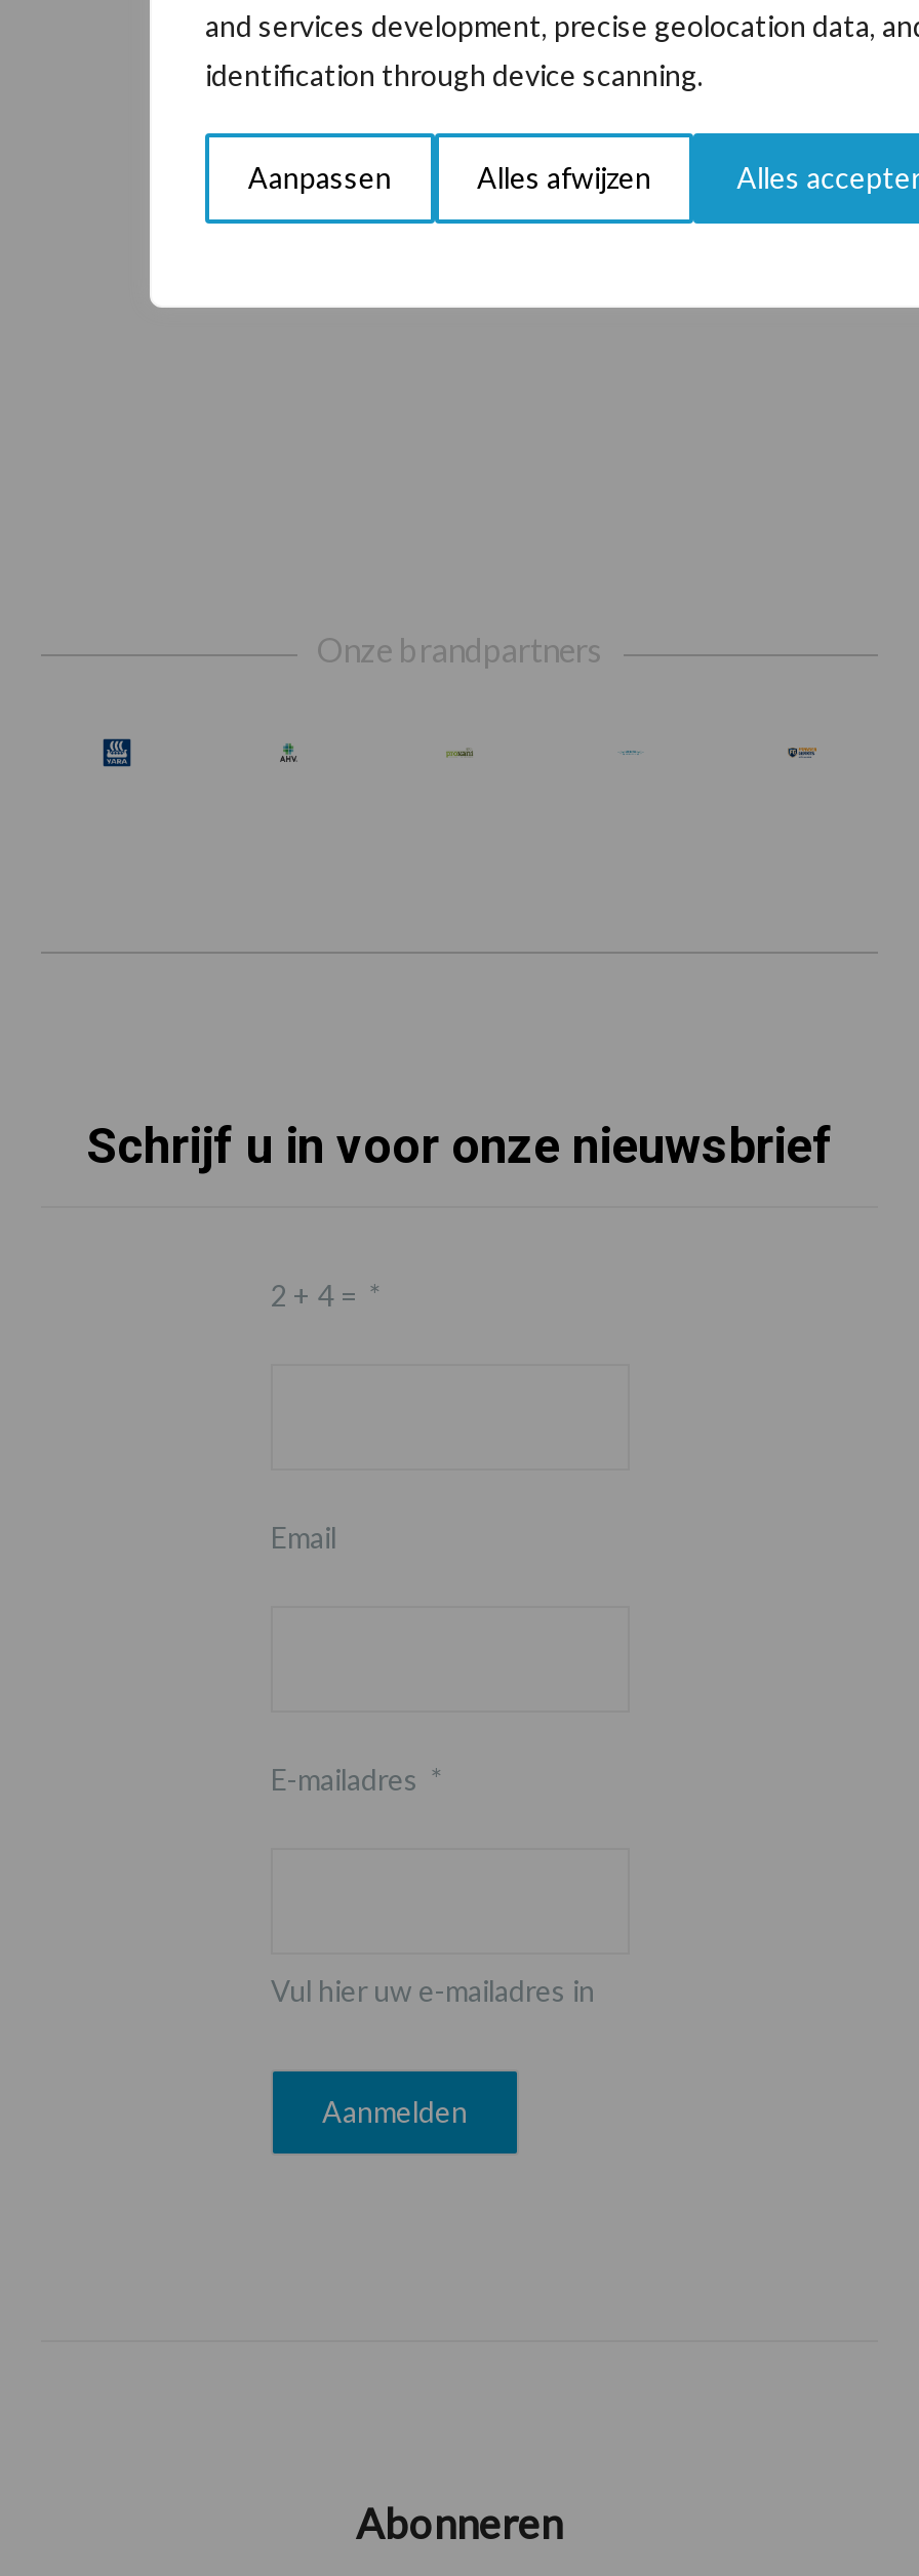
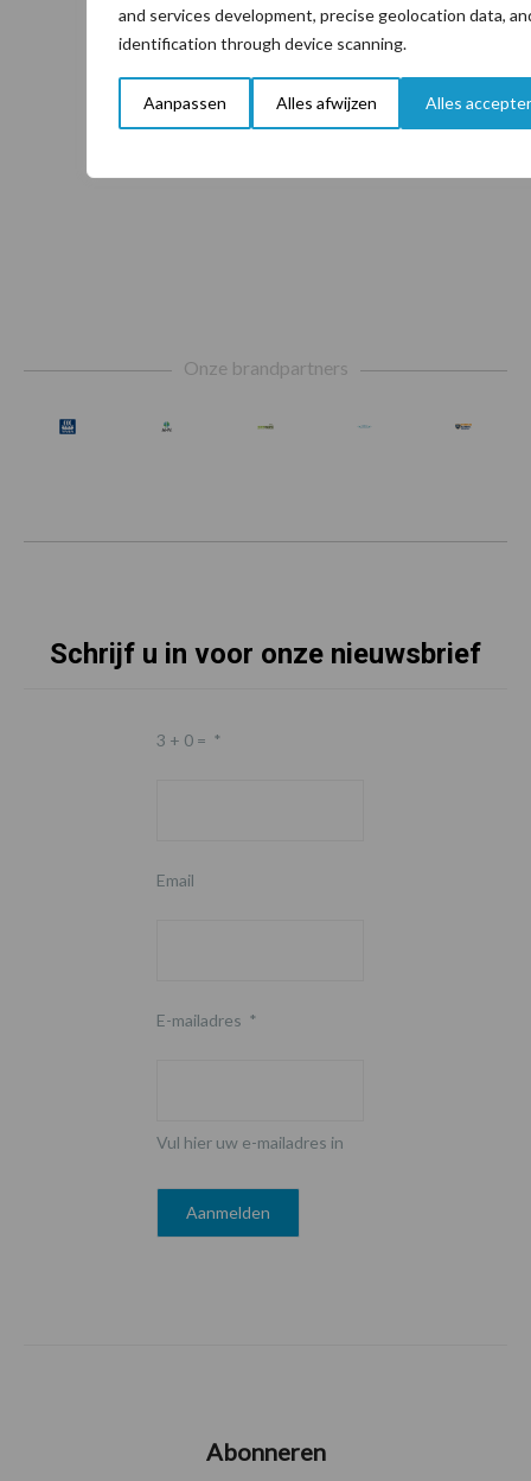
- 2 + 4 = *
+ 3 + 0 = *
